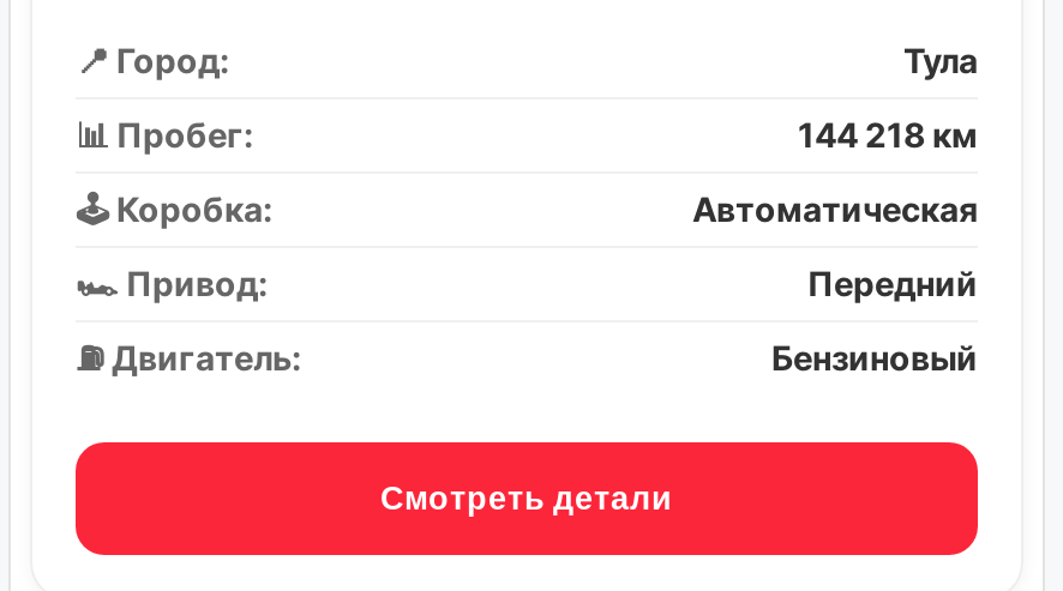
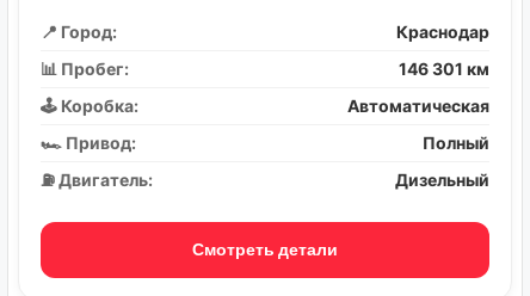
- Тула
+ Краснодар

- 144 218 км
+ 146 301 км

- Передний
+ Полный

- Бензиновый
+ Дизельный
